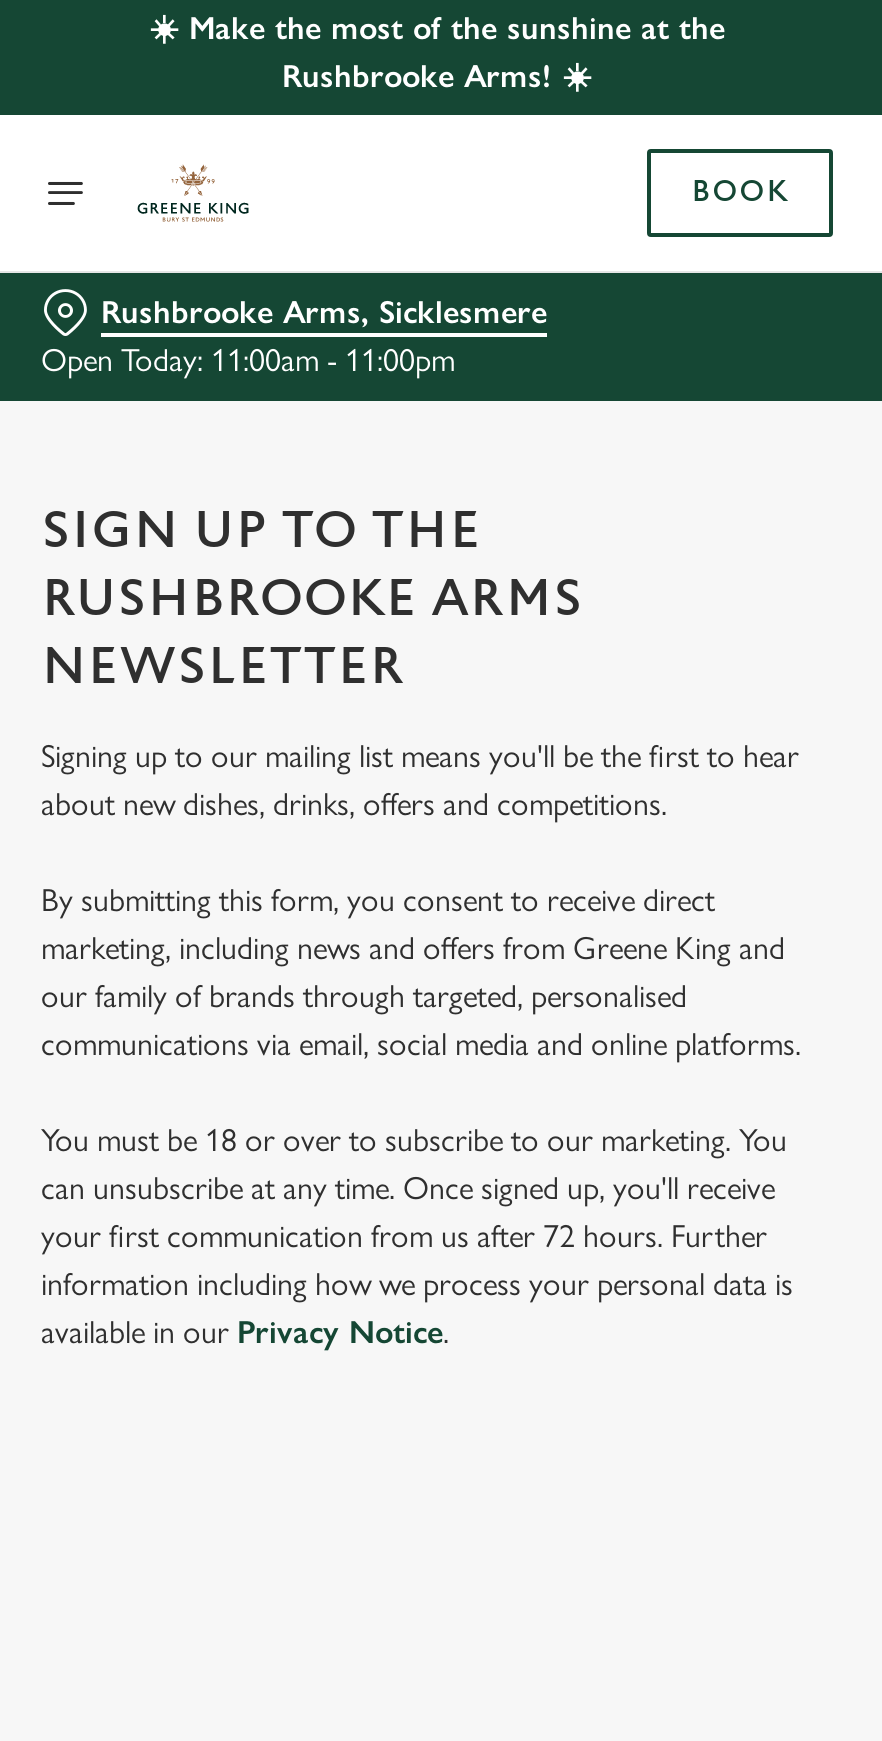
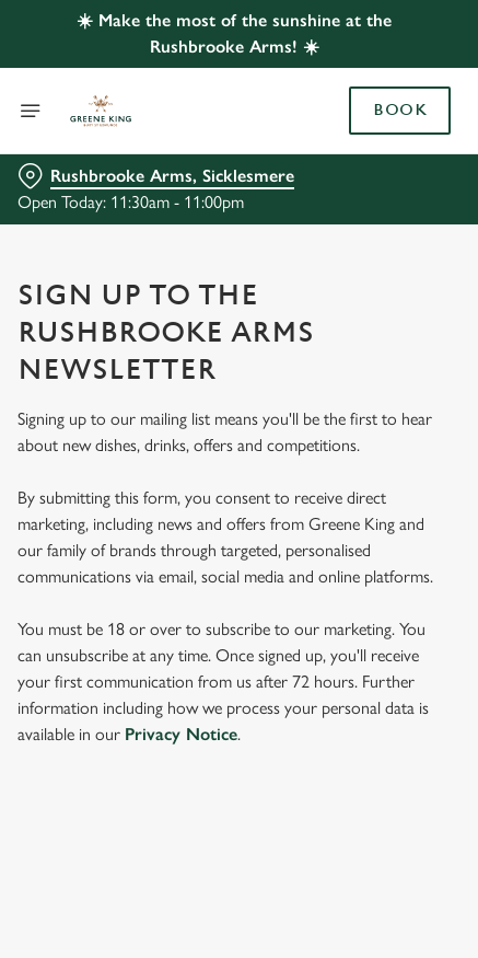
- Open Today: 11:00am - 11:00pm
+ Open Today: 11:30am - 11:00pm
